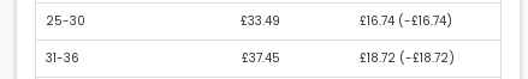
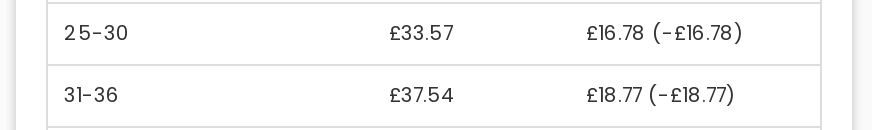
- £33.49
+ £33.57

- £16.74 (-£16.74)
+ £16.78 (-£16.78)

- £37.45
+ £37.54

- £18.72 (-£18.72)
+ £18.77 (-£18.77)
